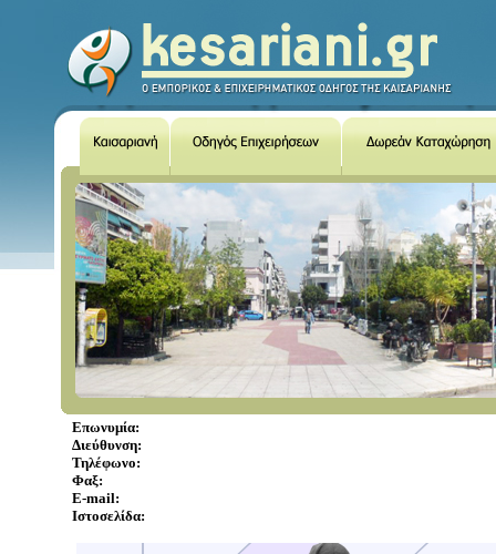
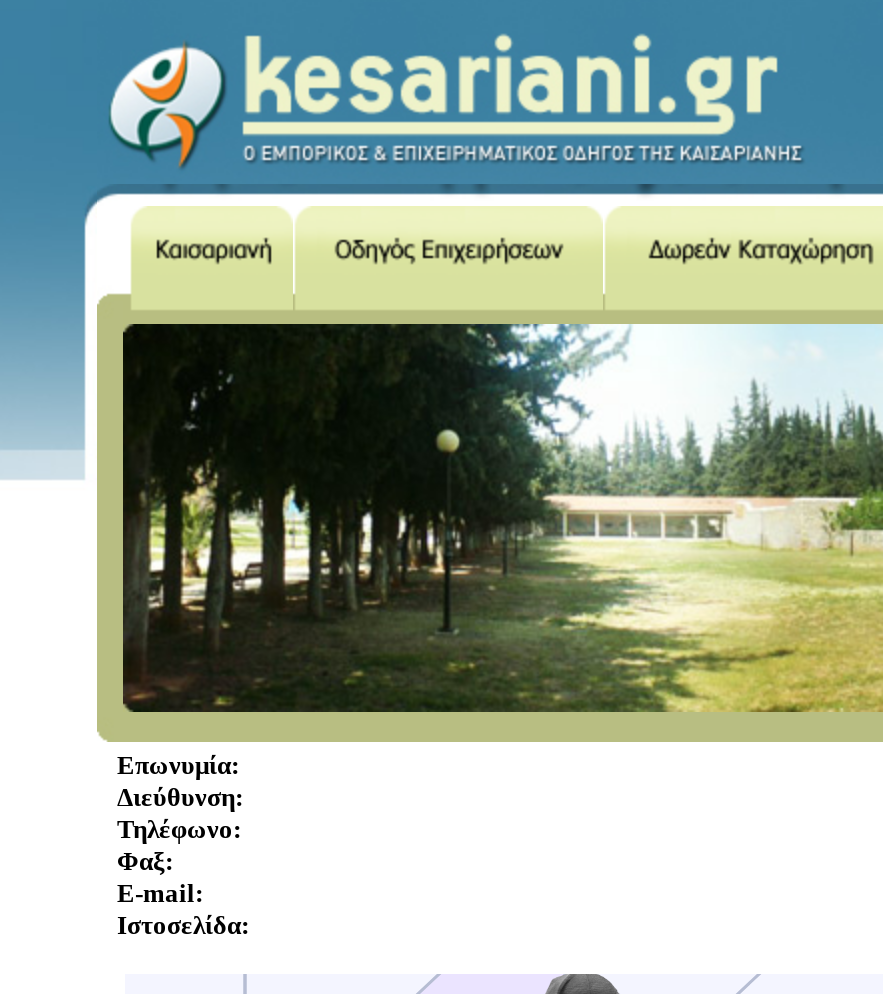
- [image]
+ [image]
